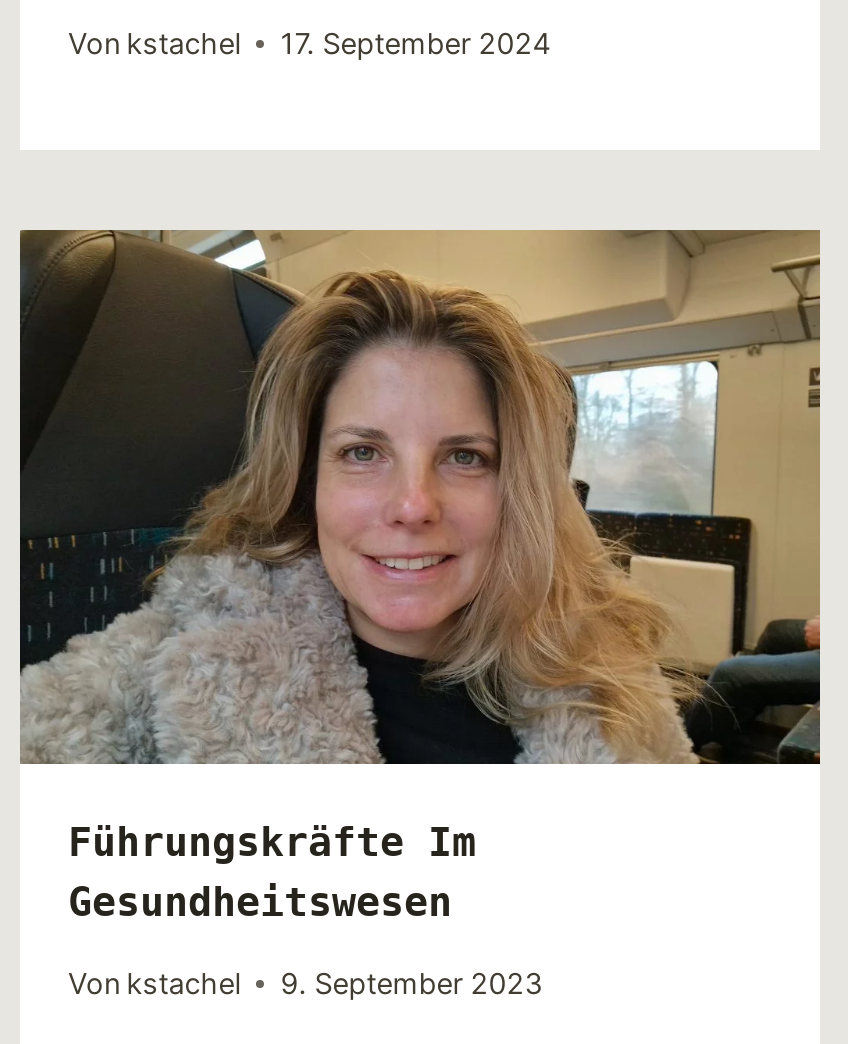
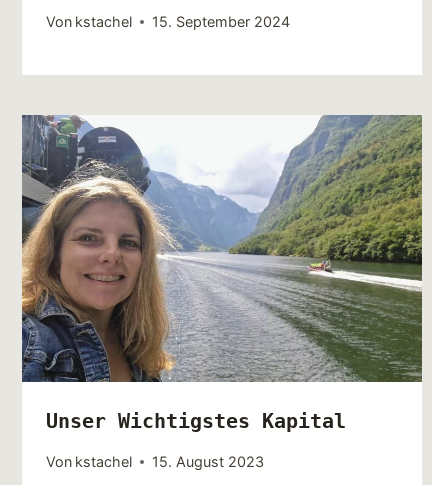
- Von kstachel 17. September 2024
+ Von kstachel 15. September 2024

- [image]
- Führungskräfte Im
- Gesundheitswesen
+ [image]
+ Unser Wichtigstes Kapital

- Von kstachel 9. September 2023
+ Von kstachel 15. August 2023
